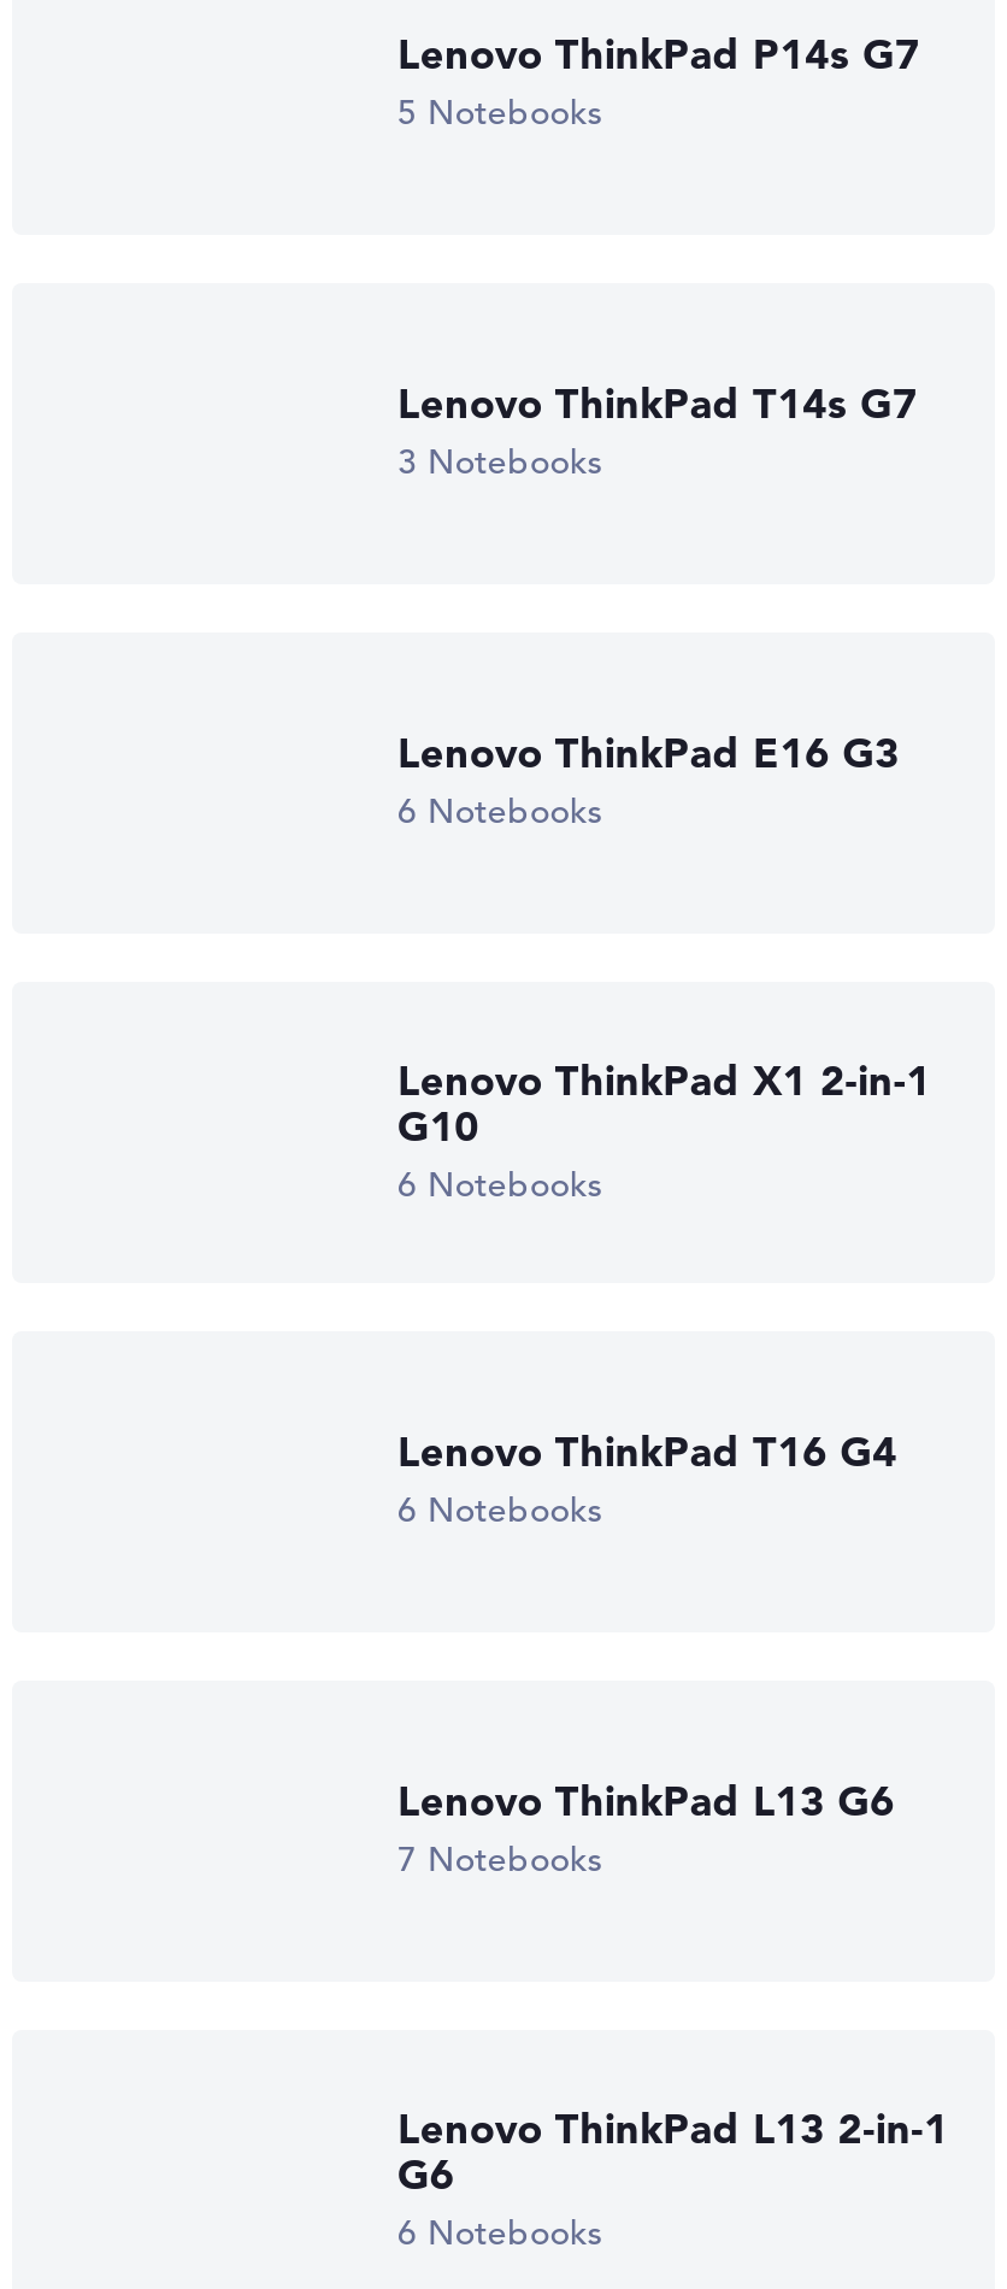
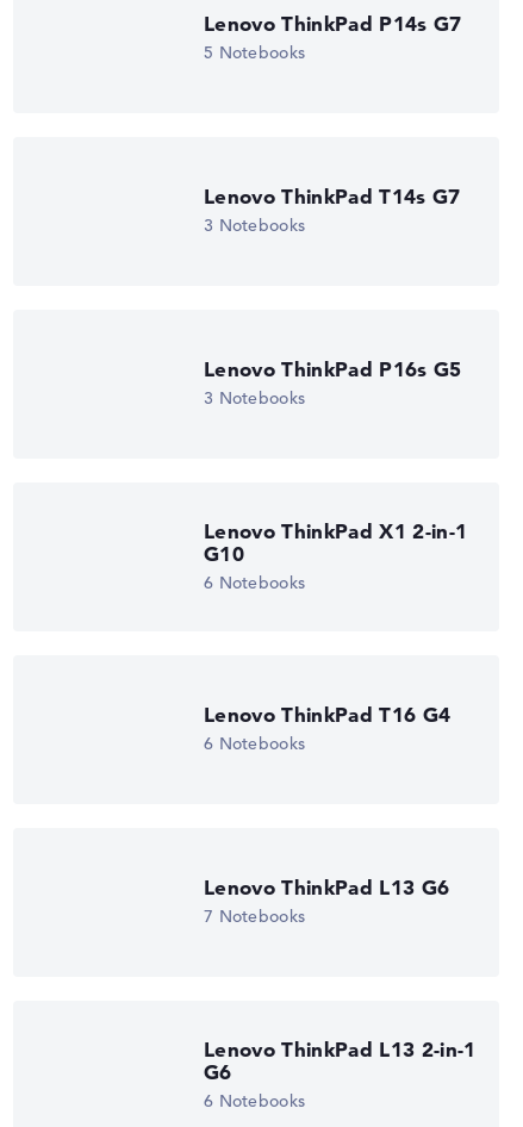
- Lenovo ThinkPad E16 G3
+ Lenovo ThinkPad P16s G5

- 6 Notebooks
+ 3 Notebooks
